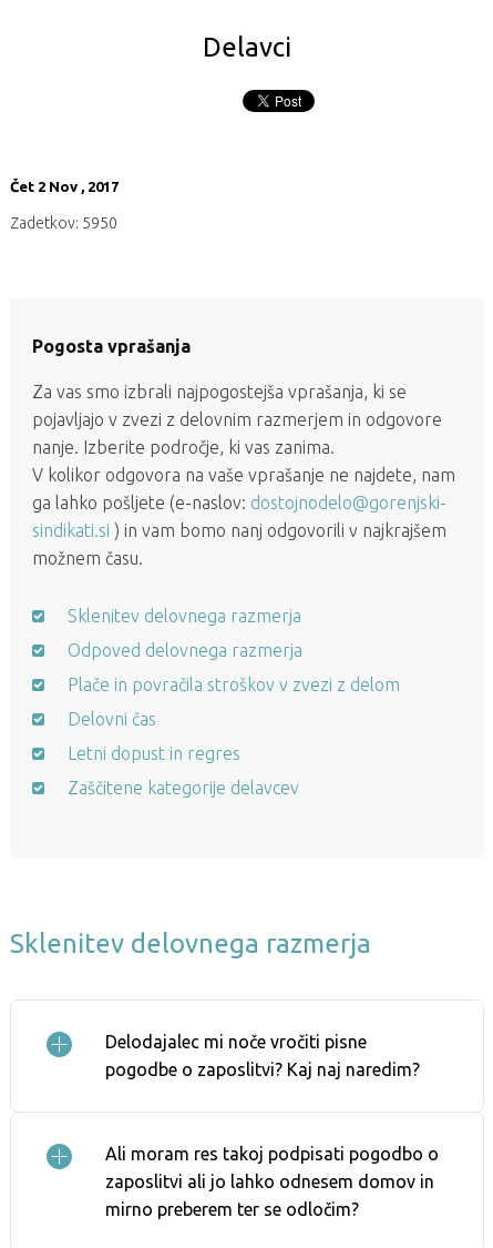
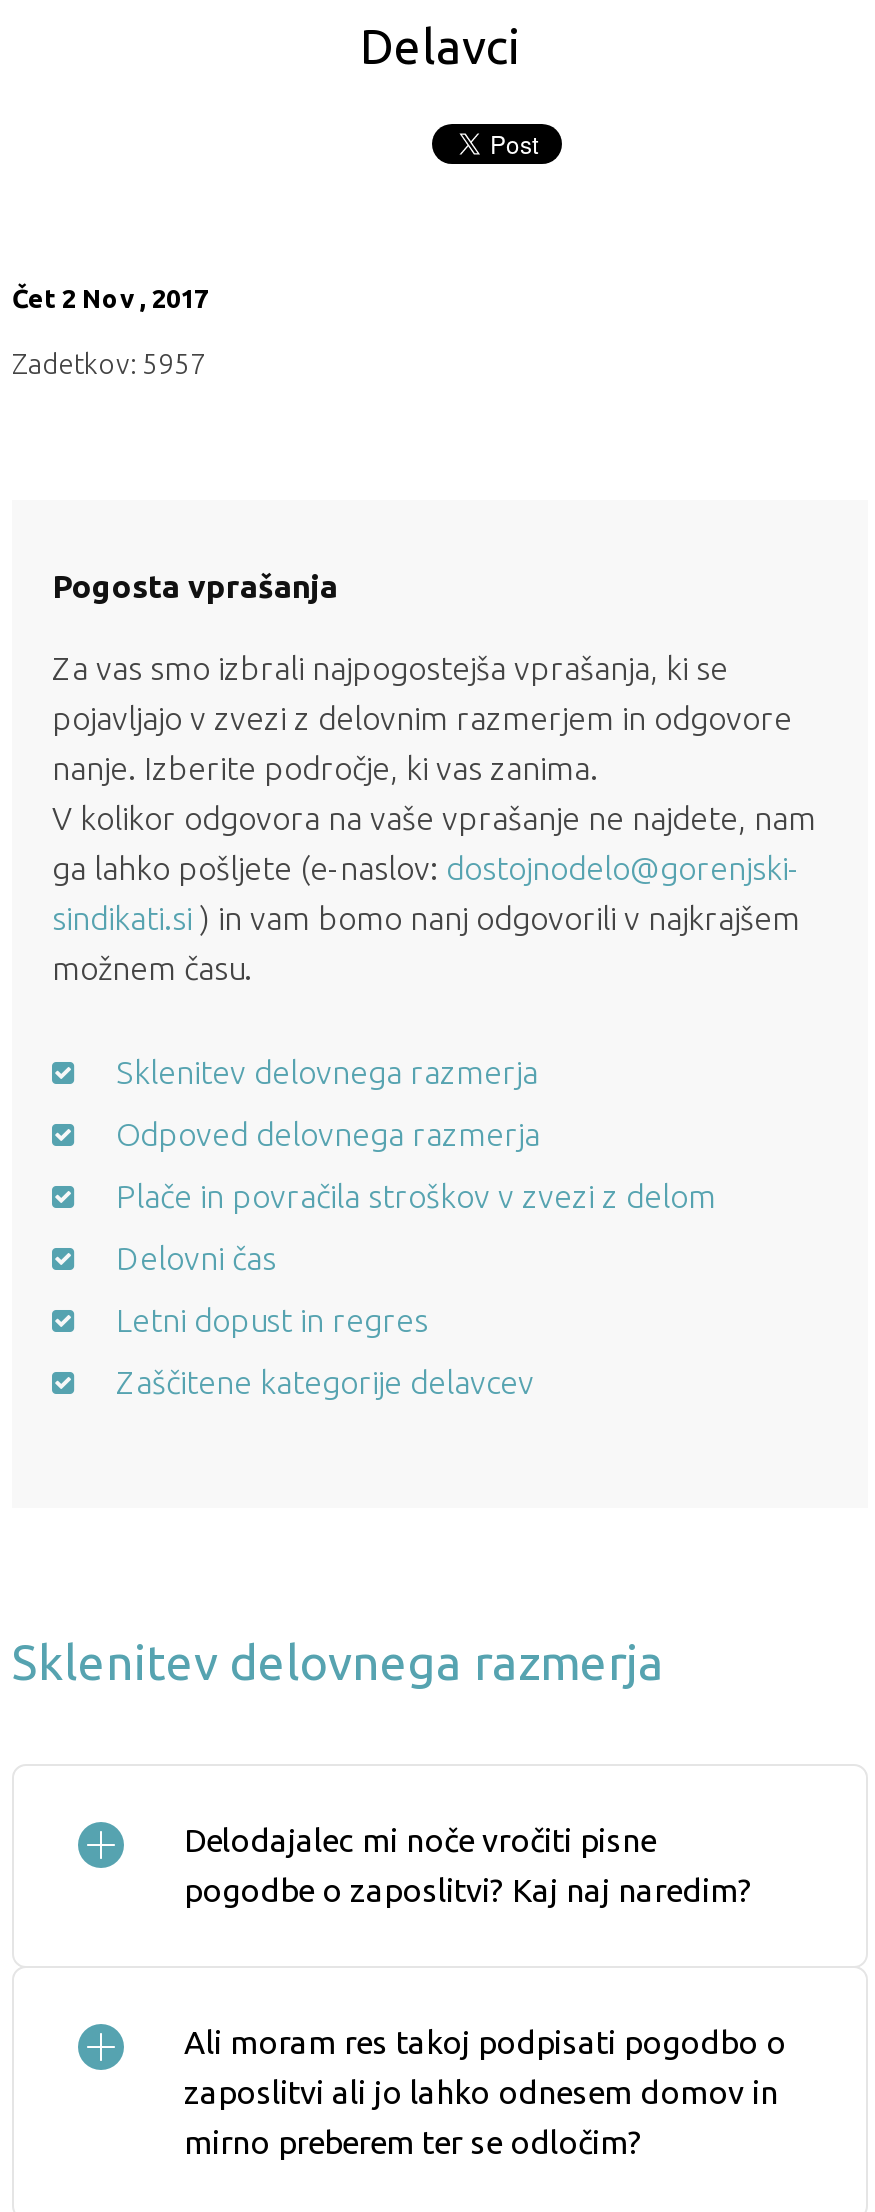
- Zadetkov: 5950
+ Zadetkov: 5957
